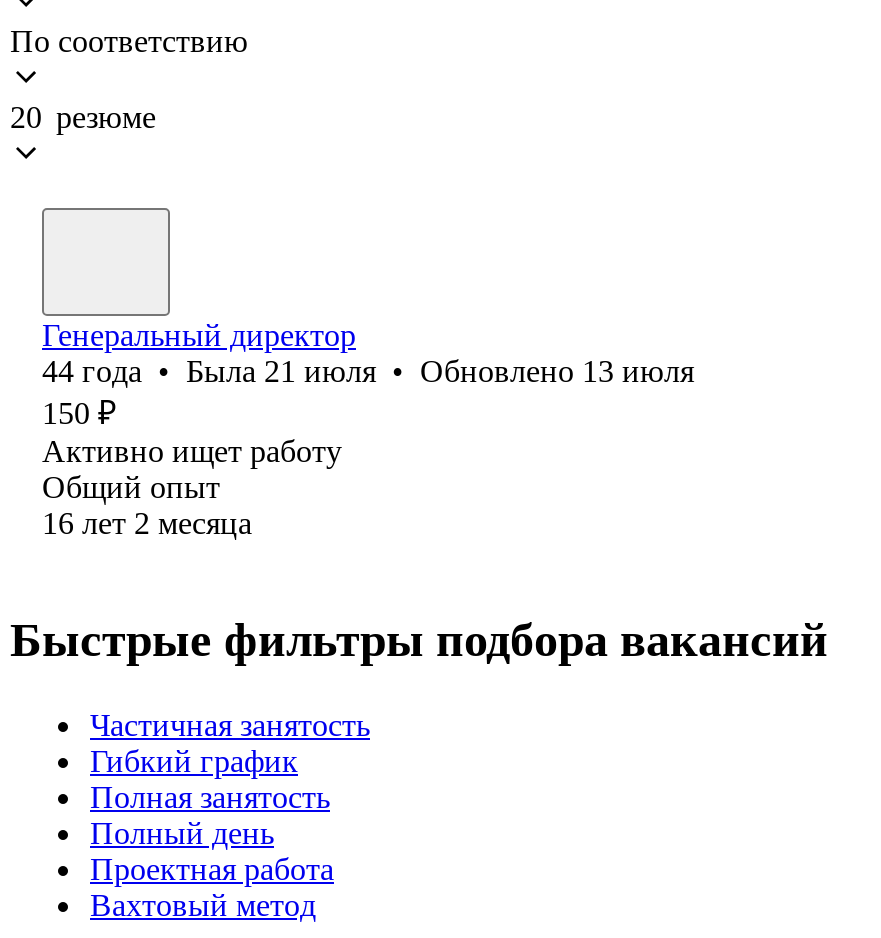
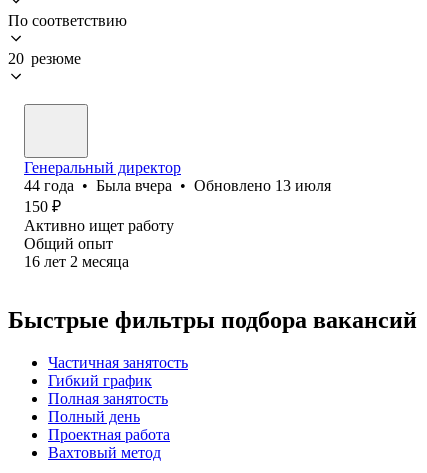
- 44 года • Была 21 июля • Обновлено 13 июля
+ 44 года • Была вчера • Обновлено 13 июля
